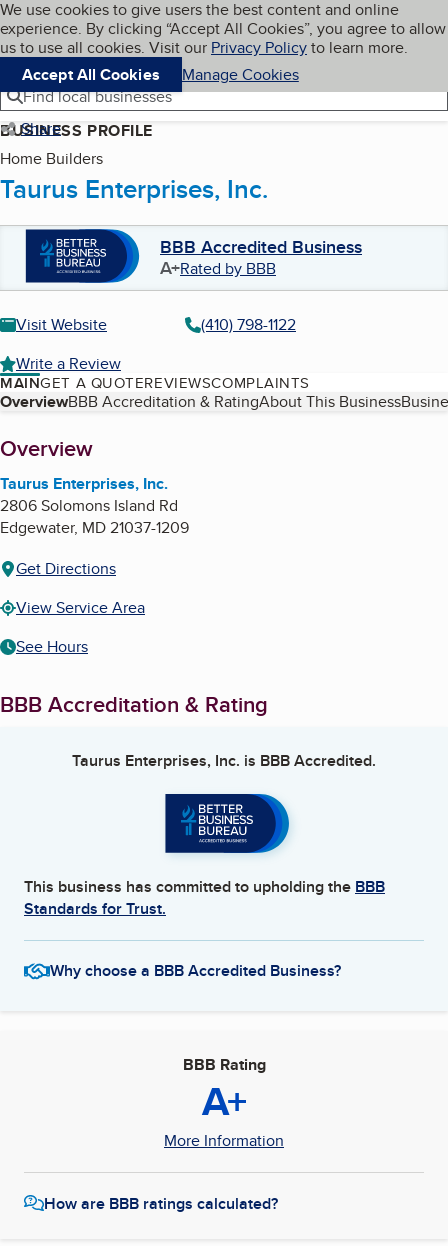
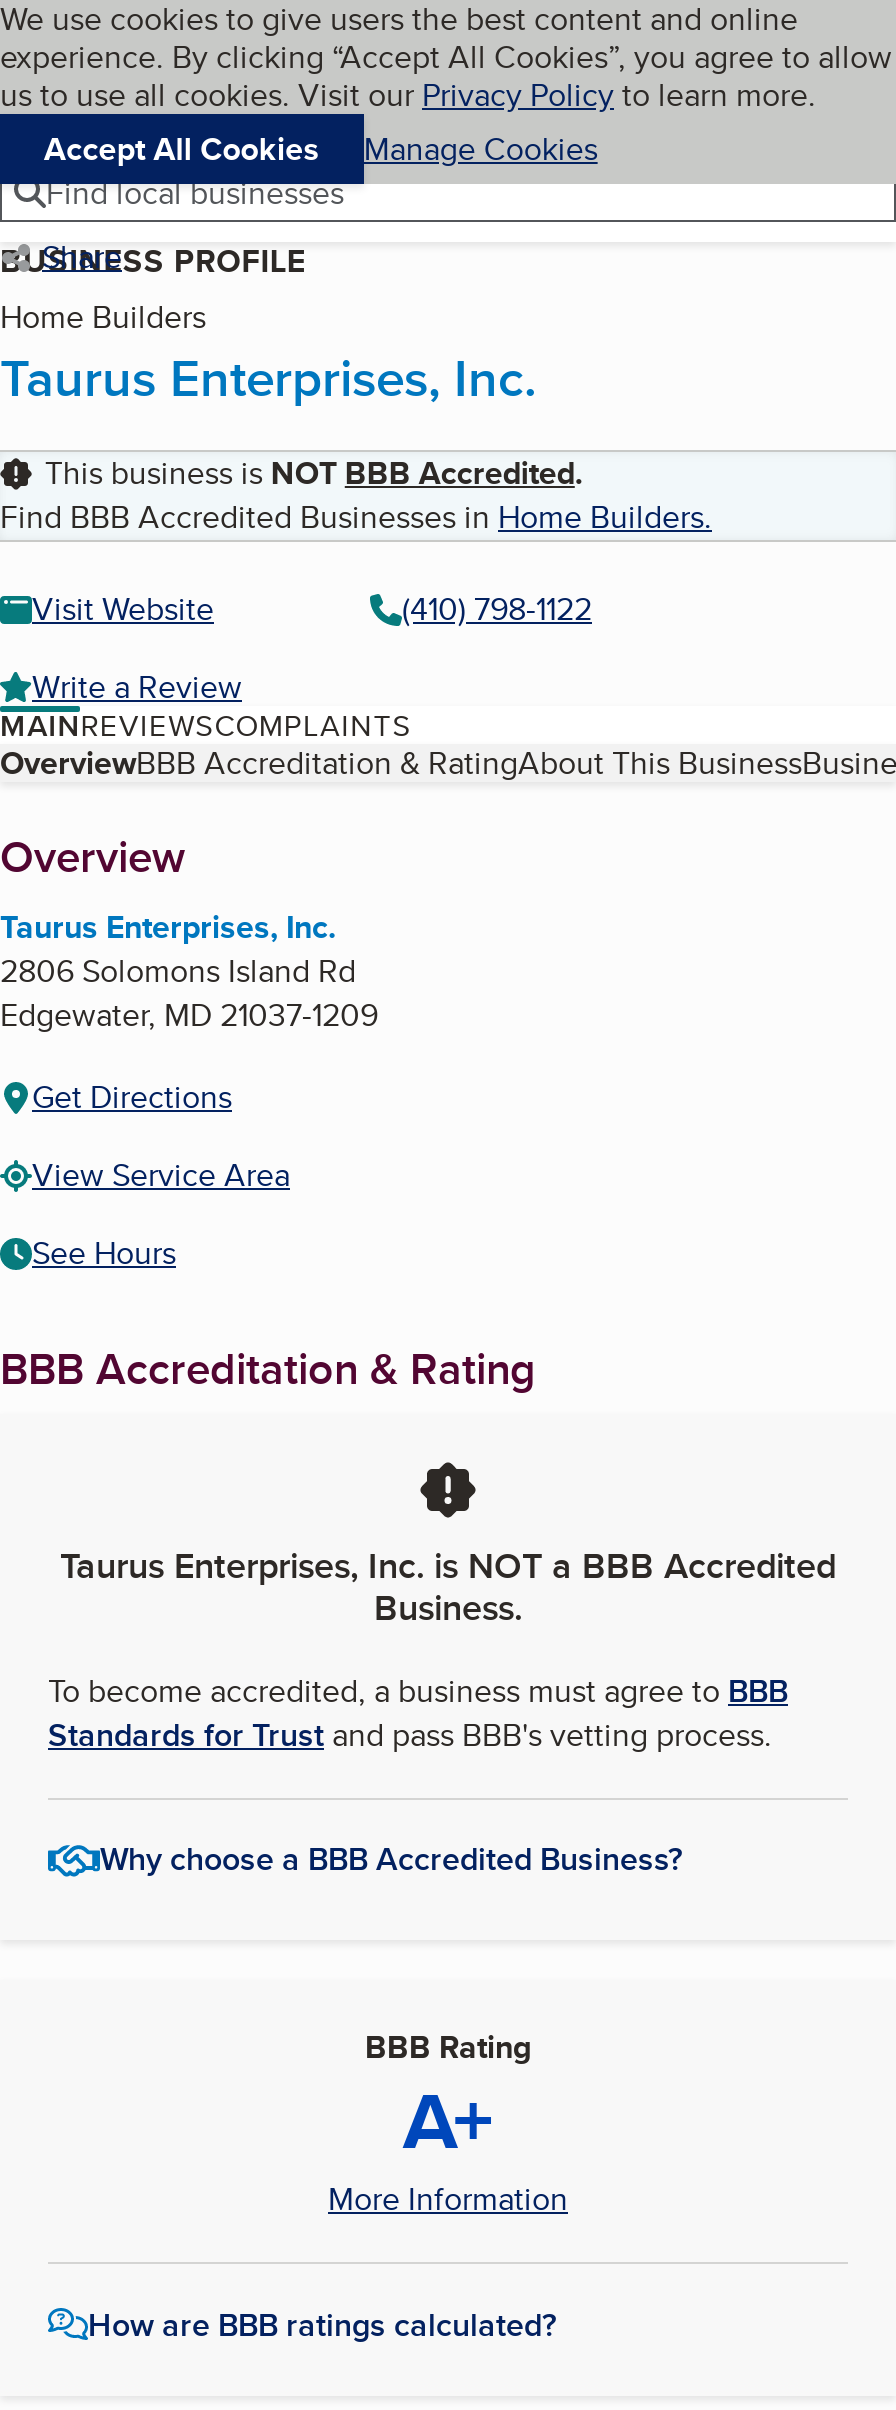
- BBB Accredited Business
- A+Rated by BBB
+ This business is NOT BBB Accredited.
+ Find BBB Accredited Businesses in Home Builders.

- MAINGET A QUOTEREVIEWSCOMPLAINTS
+ MAINREVIEWSCOMPLAINTS

- Taurus Enterprises, Inc. is BBB Accredited.
+ Taurus Enterprises, Inc. is NOT a BBB Accredited
+ Business.

- This business has committed to upholding the BBB
- Standards for Trust.
+ To become accredited, a business must agree to BBB
+ Standards for Trust and pass BBB's vetting process.
